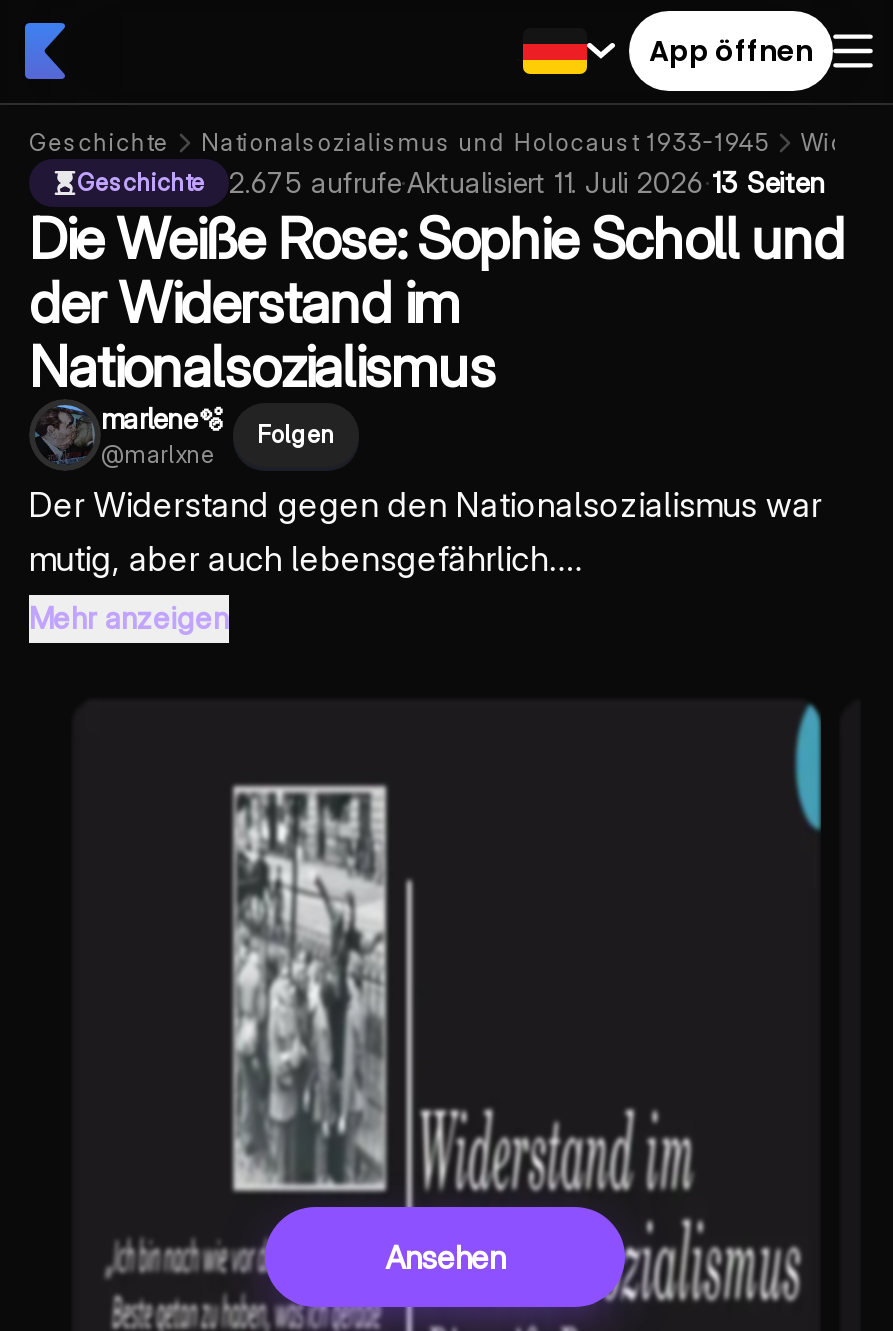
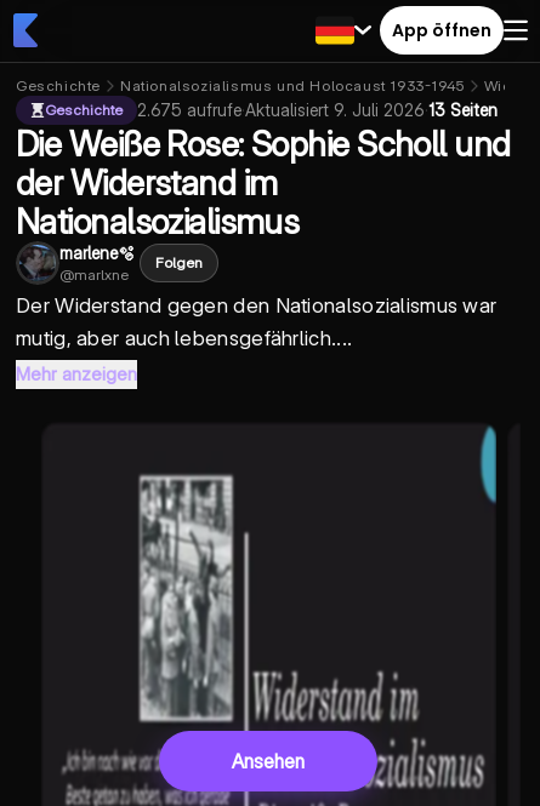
- 2.675 aufrufe · Aktualisiert 11. Juli 2026 · 13 Seiten
+ 2.675 aufrufe · Aktualisiert 9. Juli 2026 · 13 Seiten
